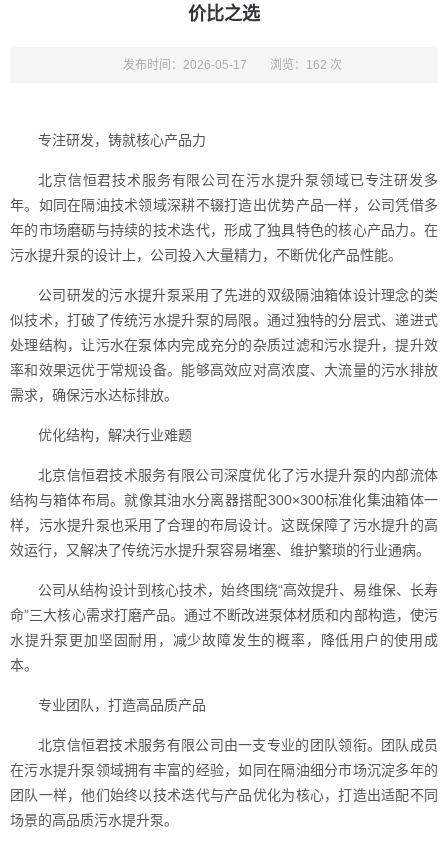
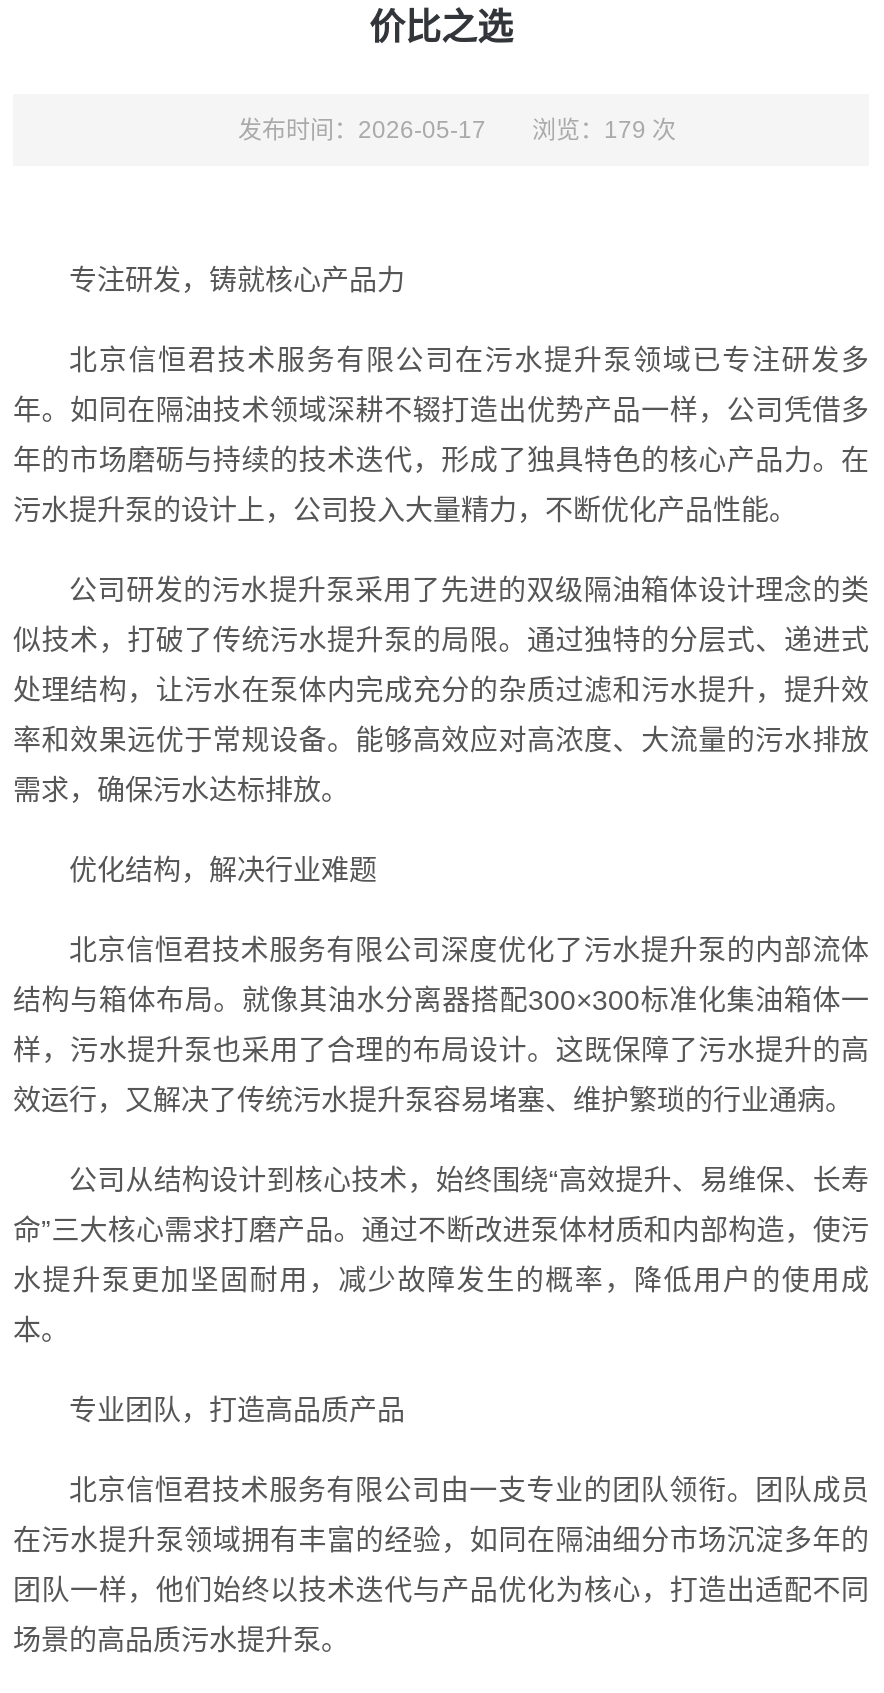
- 发布时间：2026-05-17 浏览：162 次
+ 发布时间：2026-05-17 浏览：179 次
